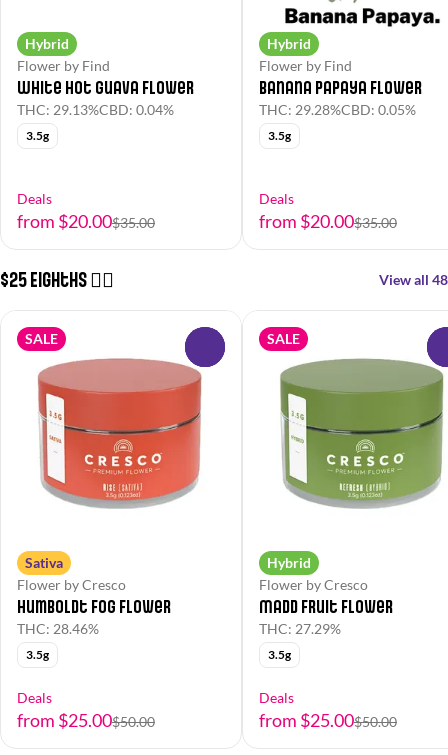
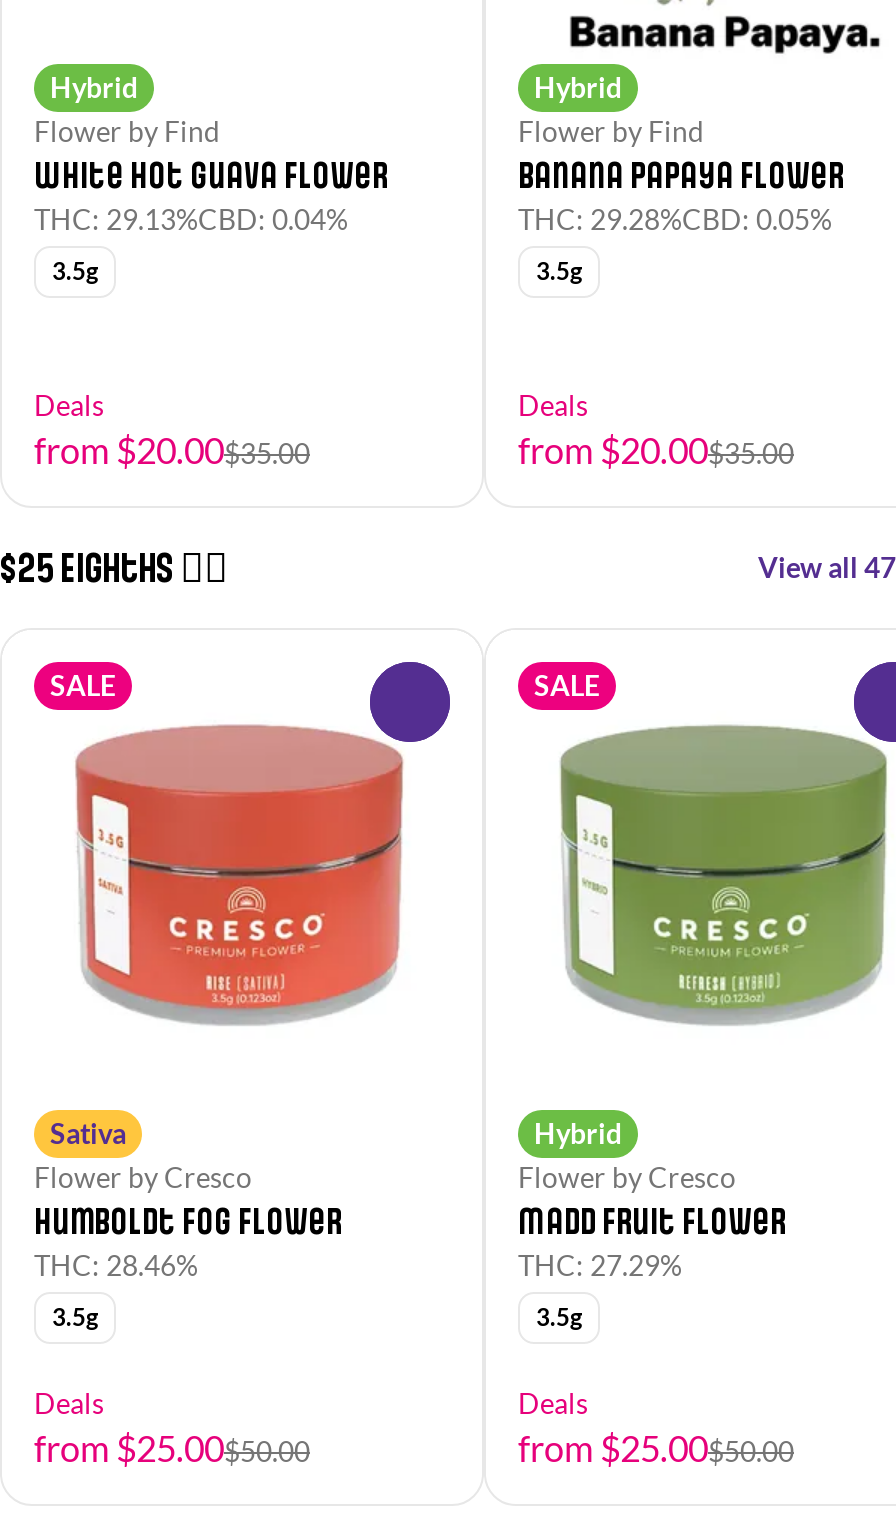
- View all 48
+ View all 47
